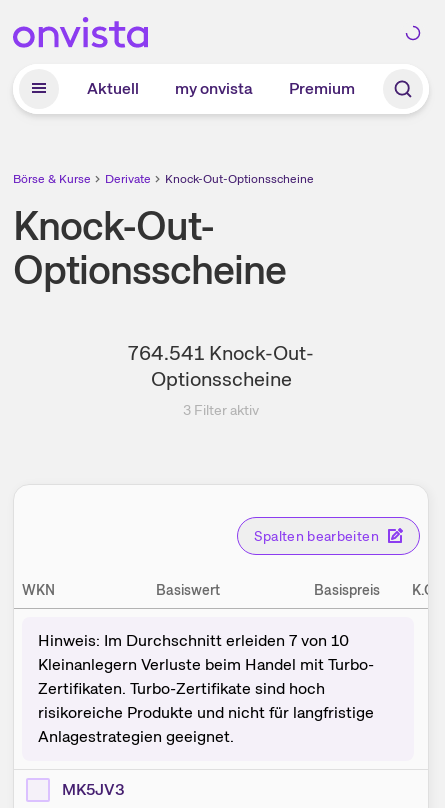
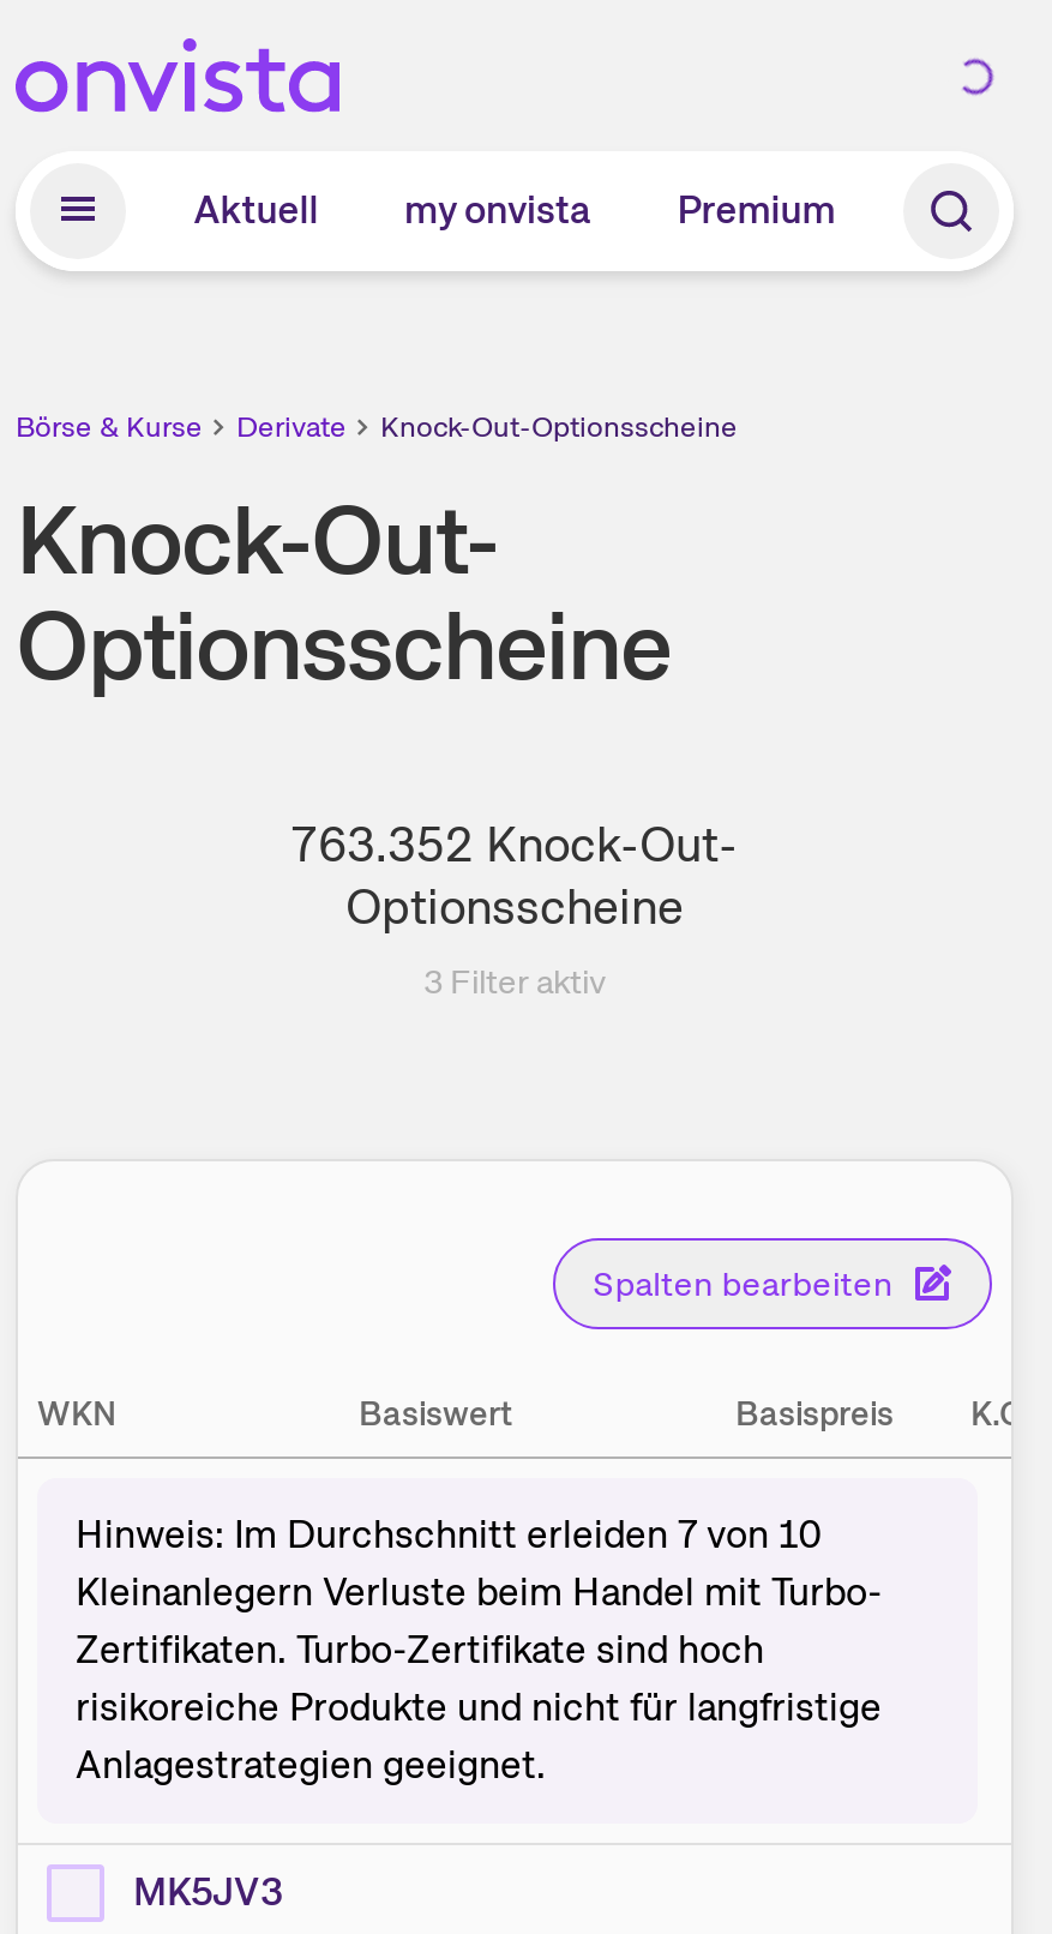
- 764.541 Knock-Out-
+ 763.352 Knock-Out-
